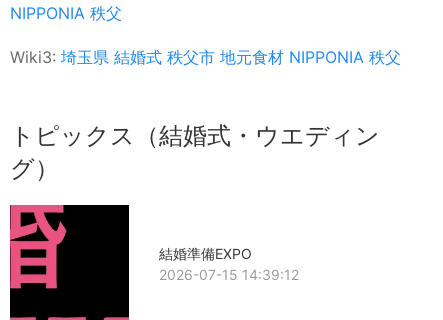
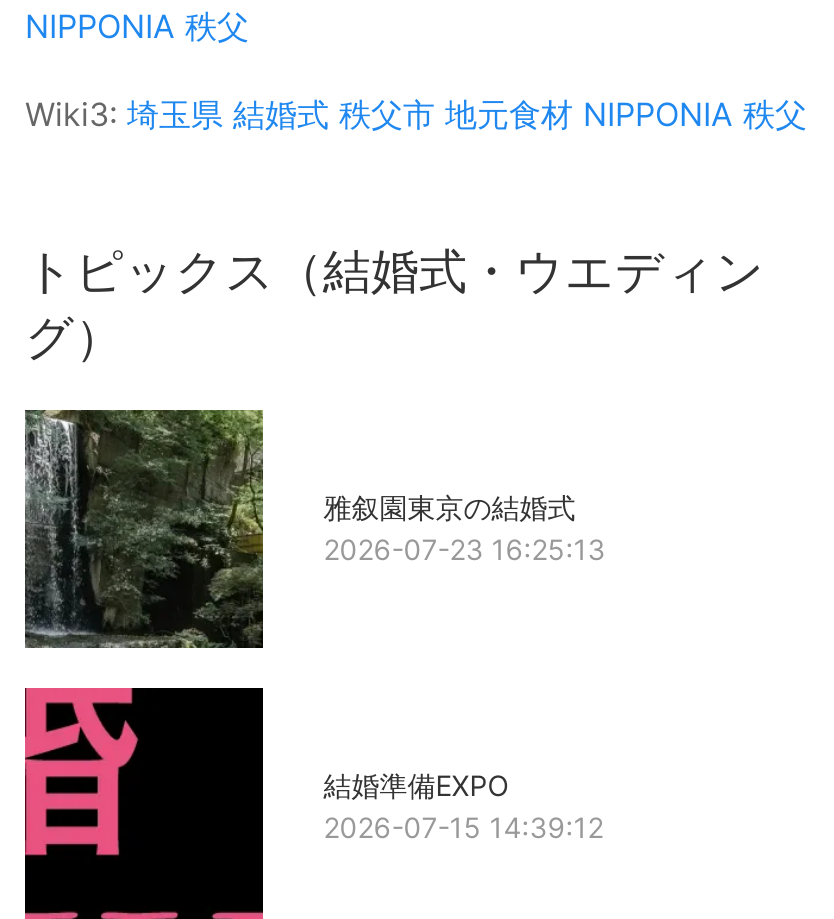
+ [image]
+ 雅叙園東京の結婚式
+ 2026-07-23 16:25:13
